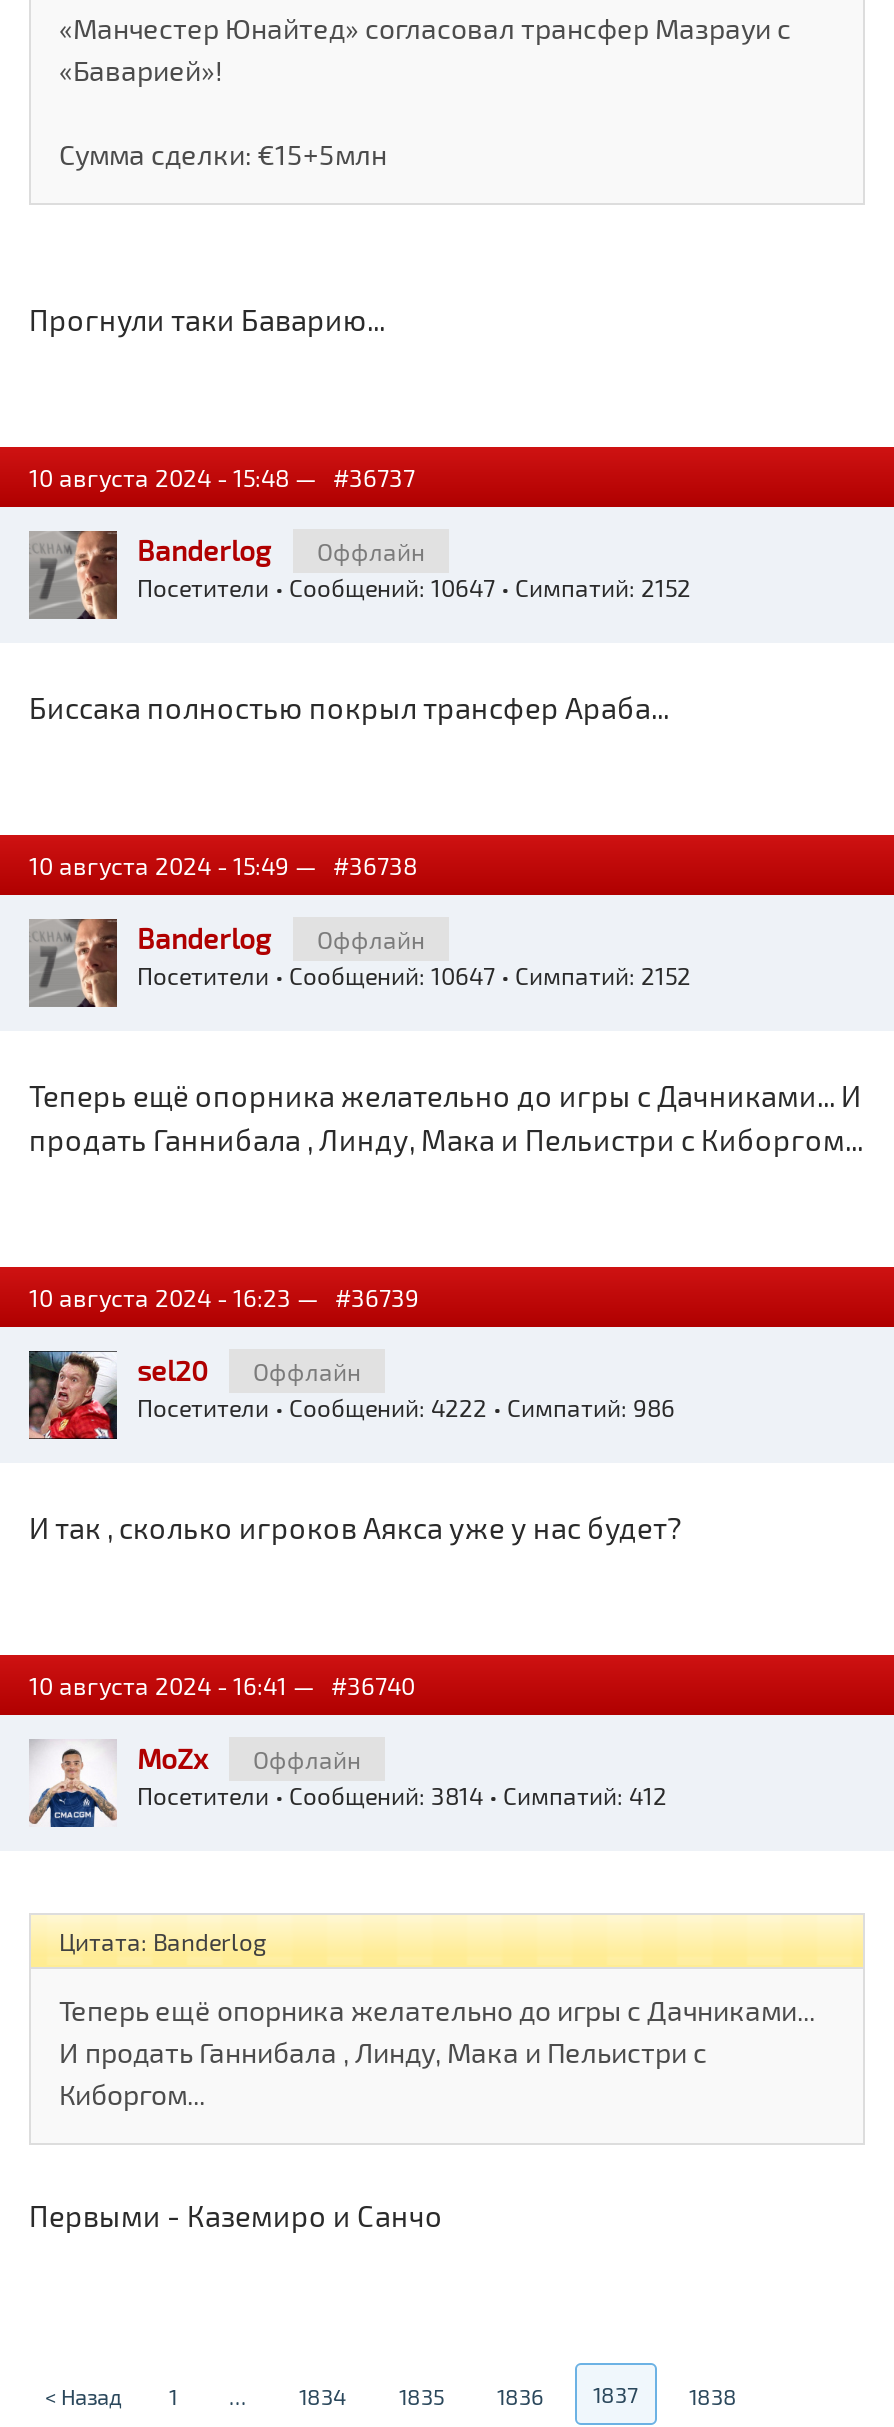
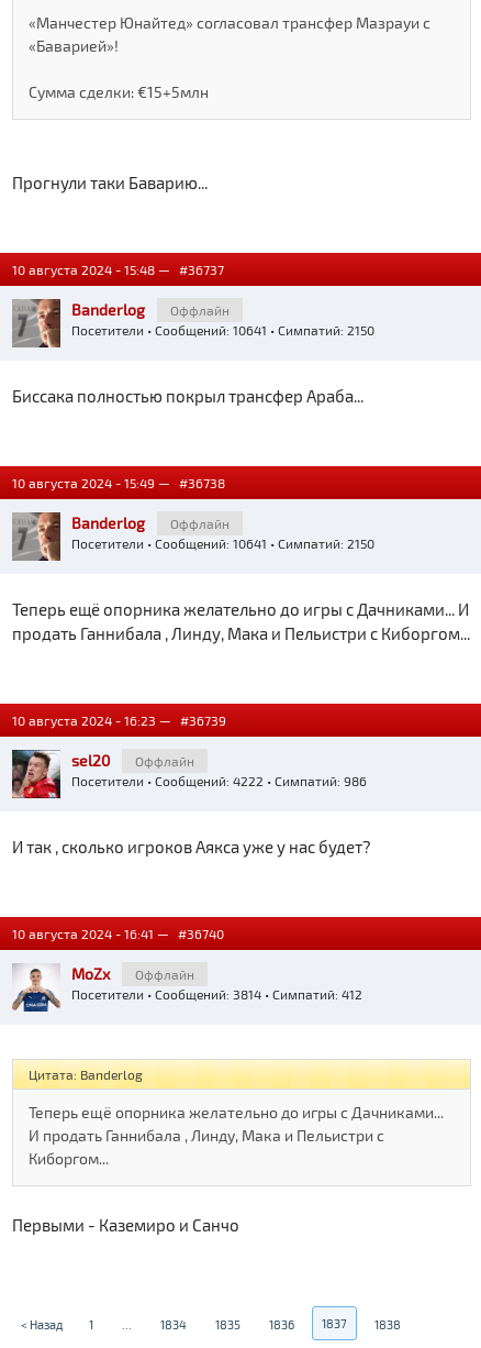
- Посетители • Сообщений: 10647 • Симпатий: 2152
+ Посетители • Сообщений: 10641 • Симпатий: 2150

- Посетители • Сообщений: 10647 • Симпатий: 2152
+ Посетители • Сообщений: 10641 • Симпатий: 2150
